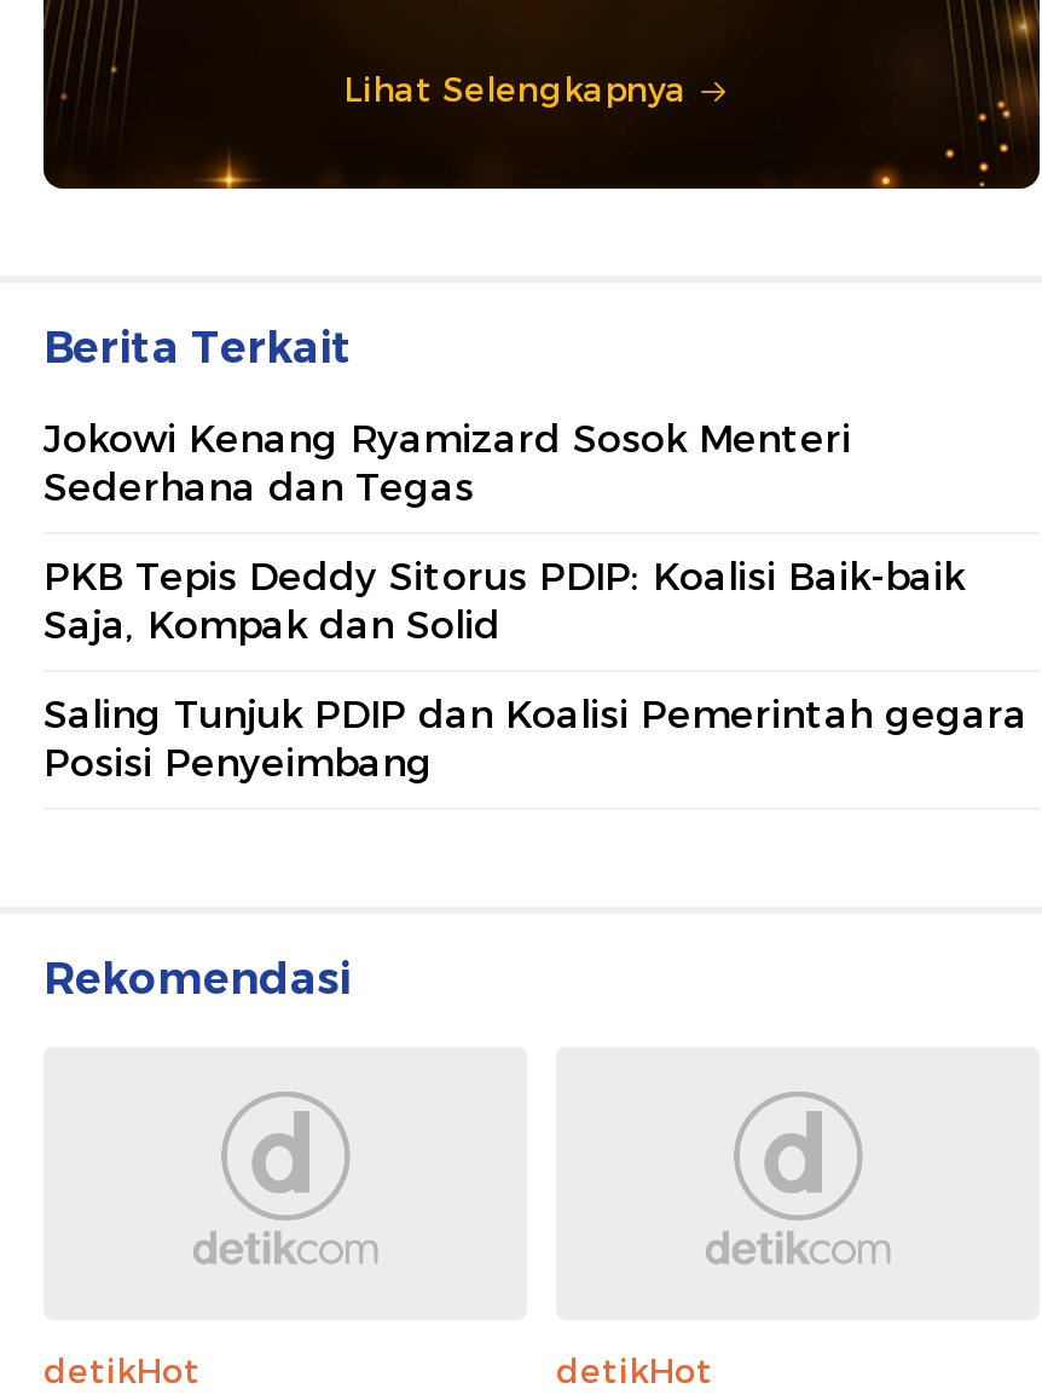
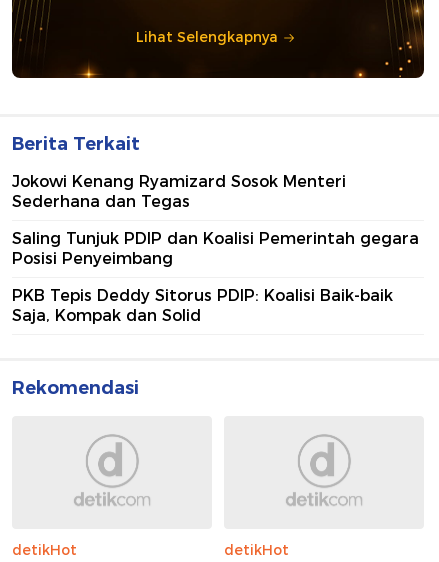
moved down: PKB Tepis Deddy Sitorus PDIP: Koalisi Baik-baik | Saja, Kompak dan Solid

moved up: Saling Tunjuk PDIP dan Koalisi Pemerintah gegara | Posisi Penyeimbang
